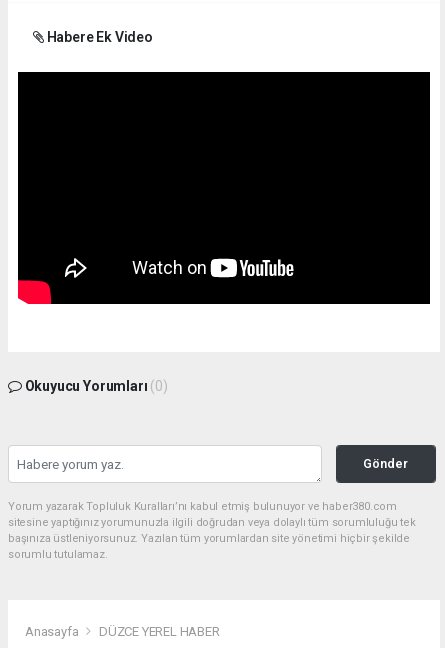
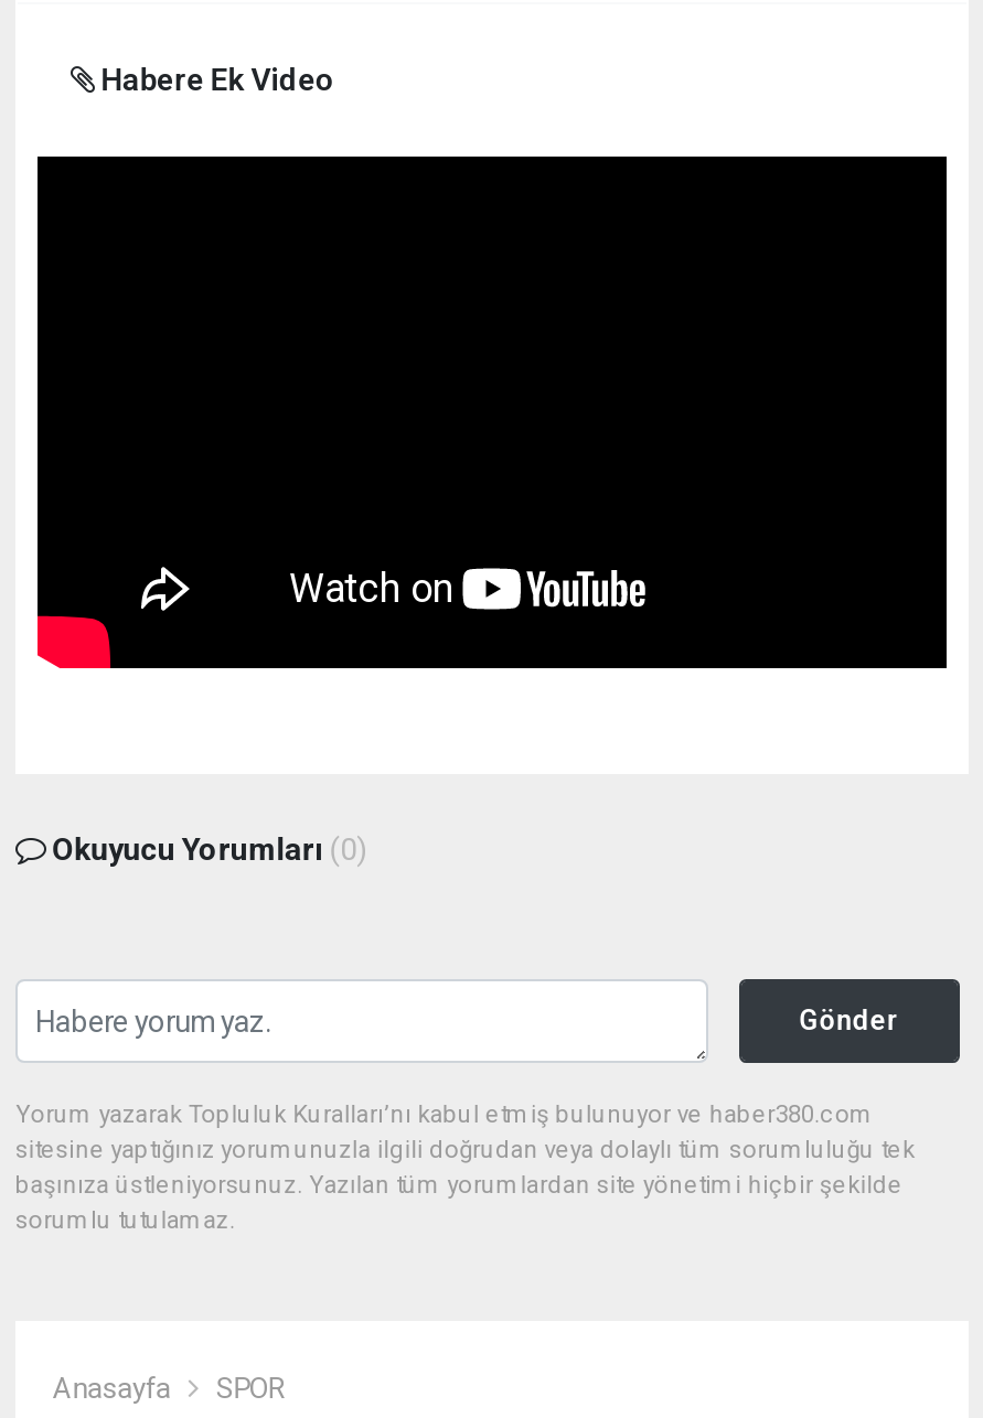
- DÜZCE YEREL HABER
+ SPOR
